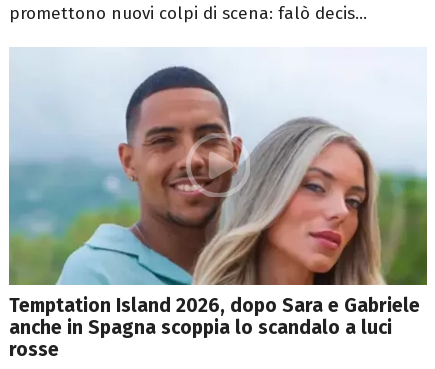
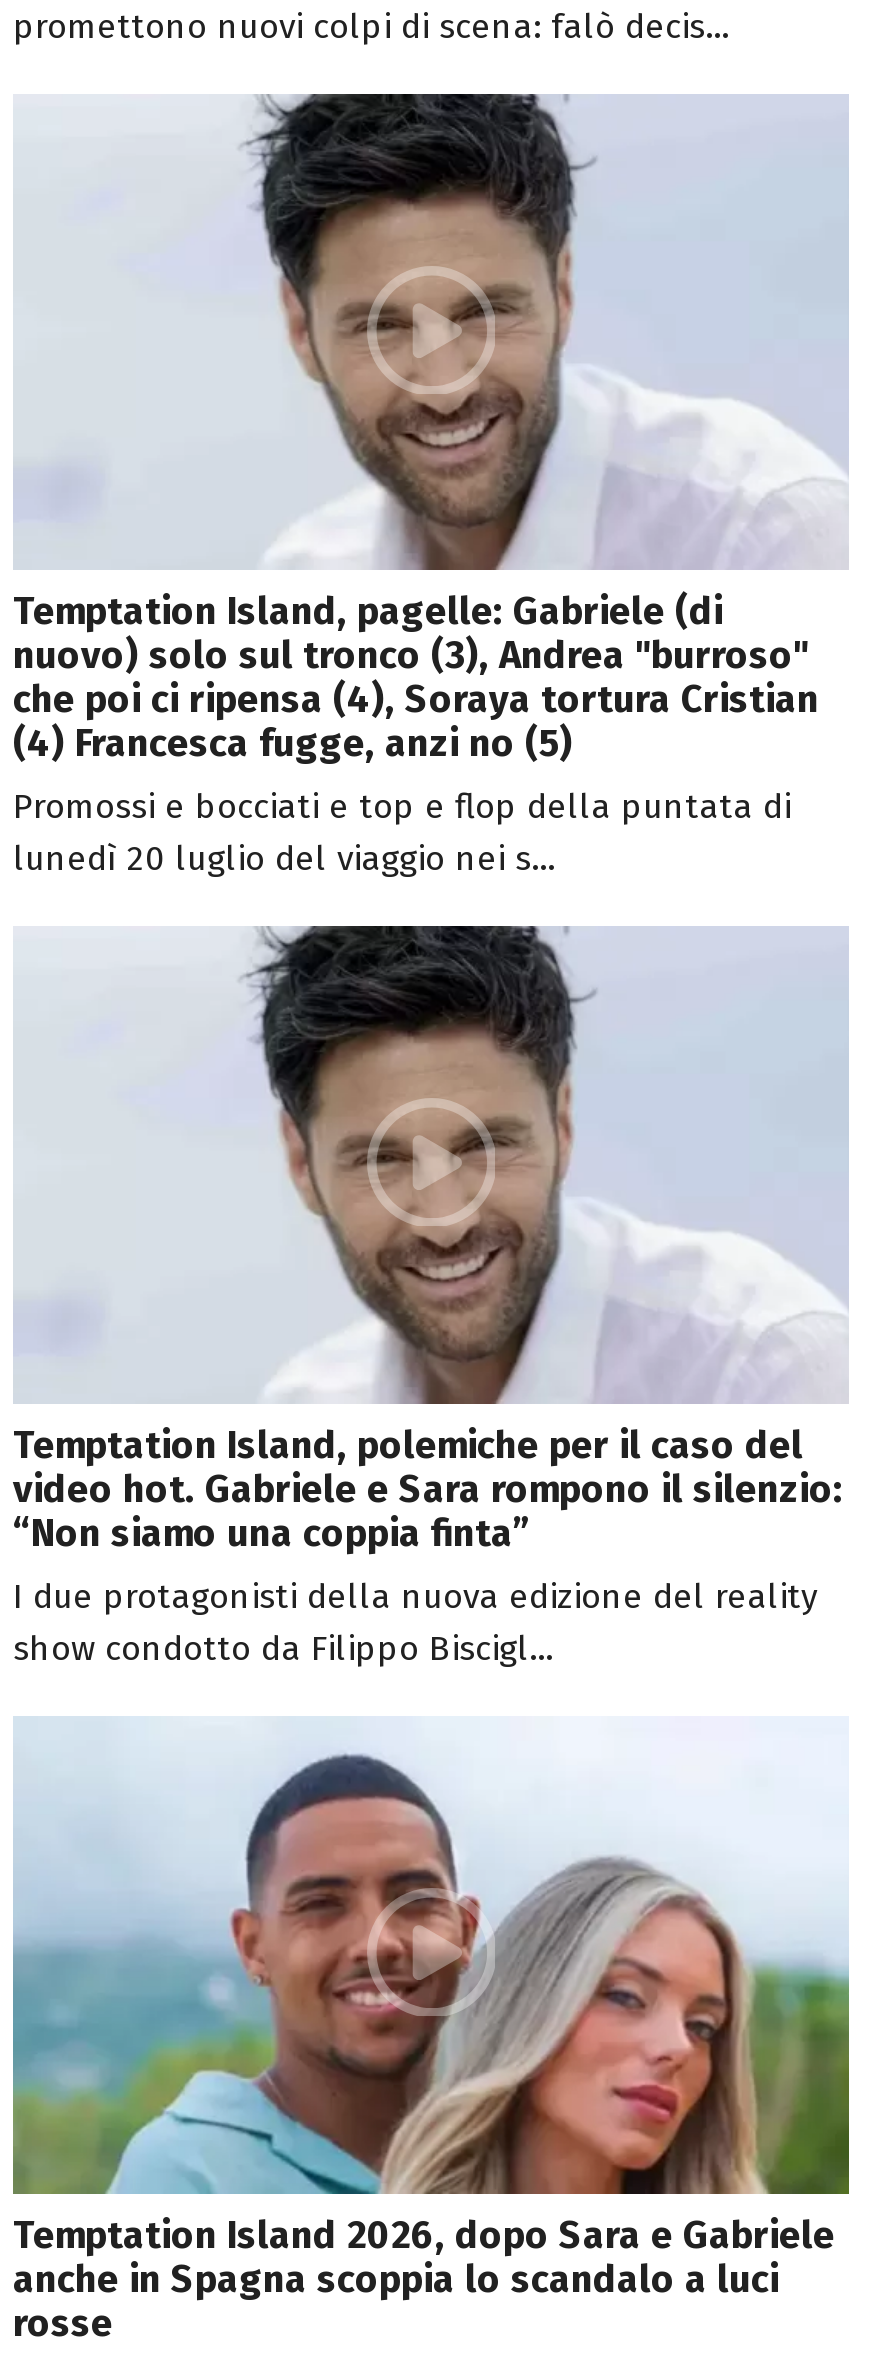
+ [image]
+ Temptation Island, pagelle: Gabriele (di
+ nuovo) solo sul tronco (3), Andrea "burroso"
+ che poi ci ripensa (4), Soraya tortura Cristian
+ (4) Francesca fugge, anzi no (5)
+ Promossi e bocciati e top e flop della puntata di
+ lunedì 20 luglio del viaggio nei s...

+ [image]
+ Temptation Island, polemiche per il caso del
+ video hot. Gabriele e Sara rompono il silenzio:
+ “Non siamo una coppia finta”
+ I due protagonisti della nuova edizione del reality
+ show condotto da Filippo Biscigl...
